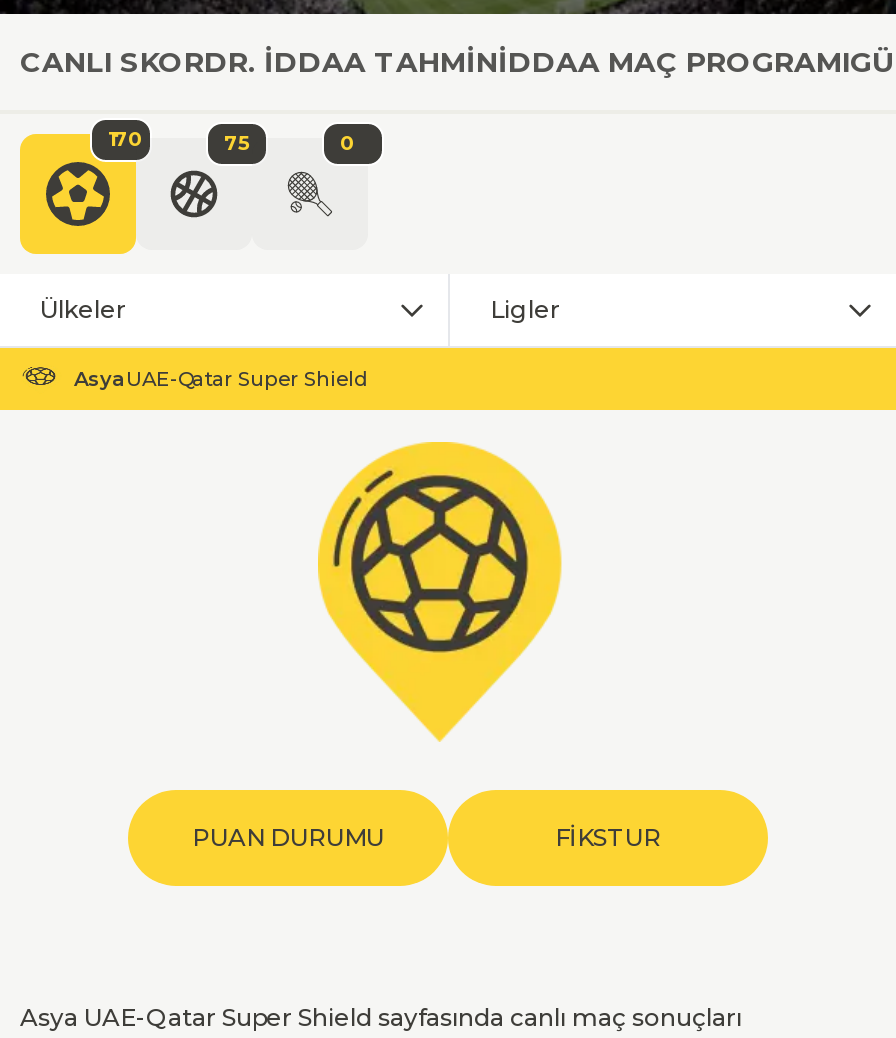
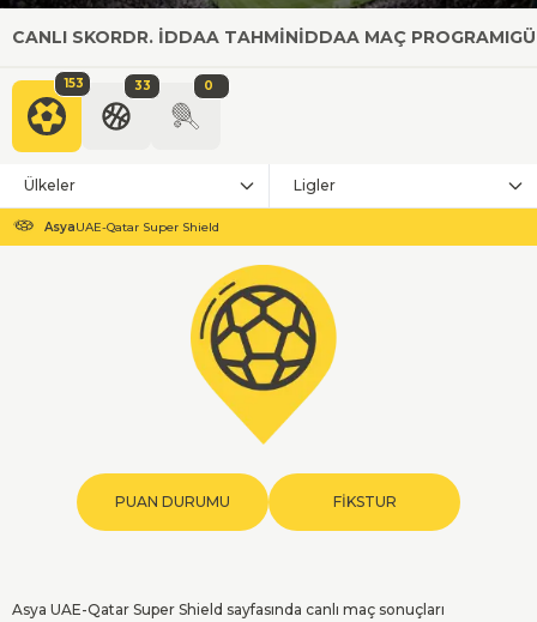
- 170
+ 153

- 75
+ 33
